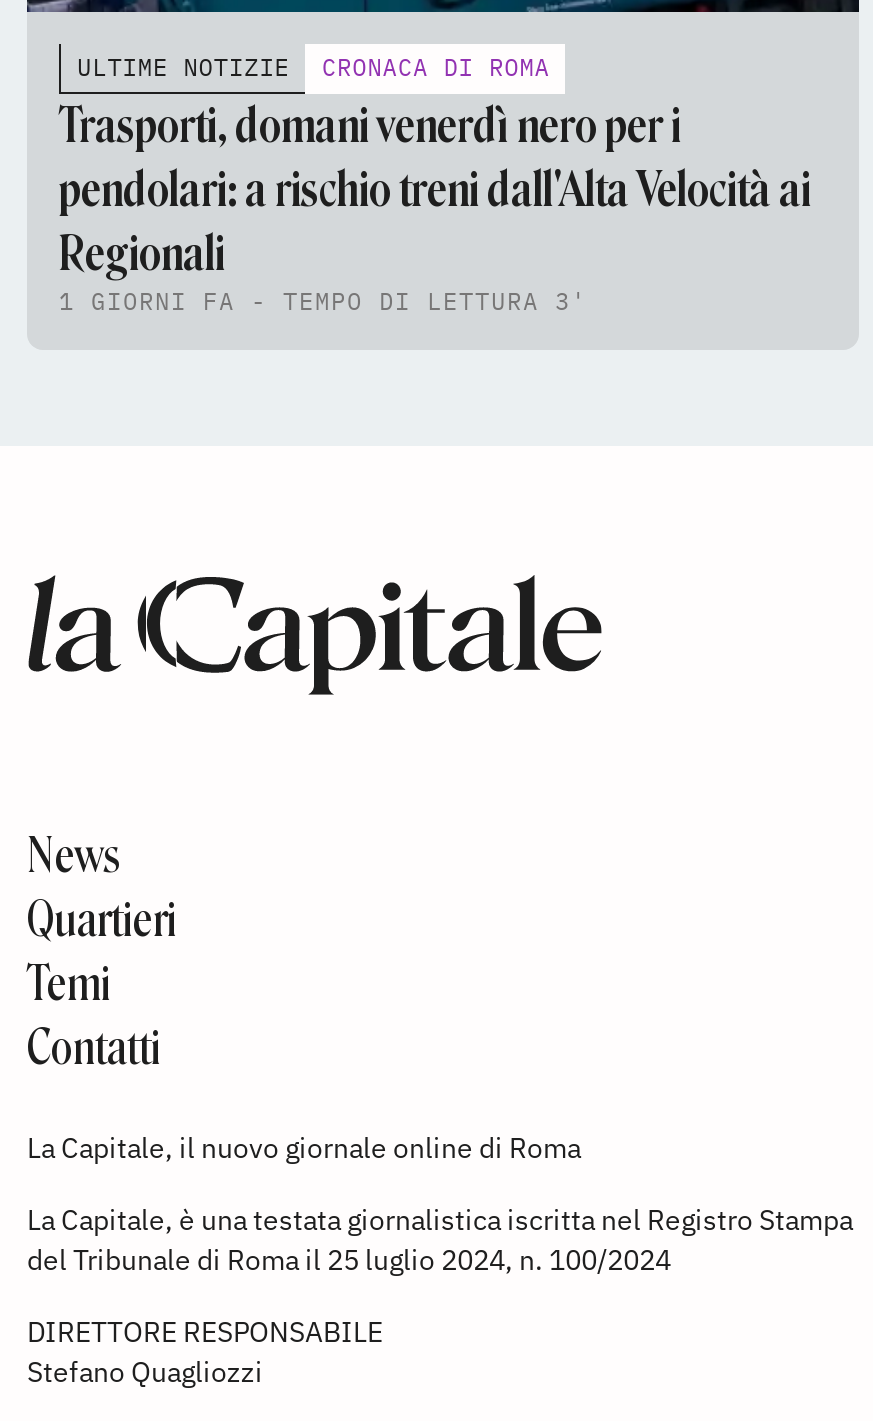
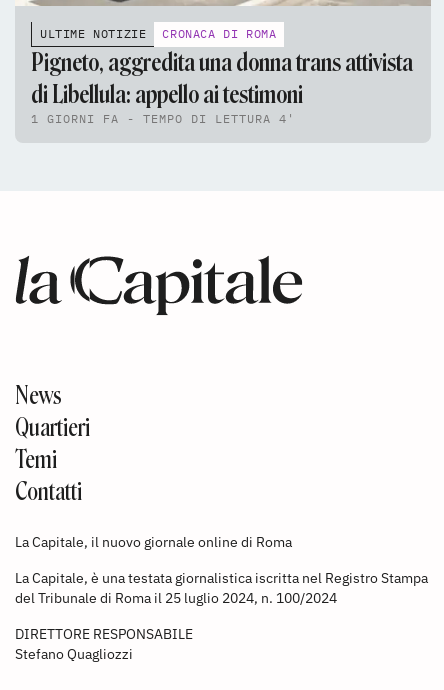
- Trasporti, domani venerdì nero per i
- pendolari: a rischio treni dall'Alta Velocità ai
- Regionali
- 1 GIORNI FA - TEMPO DI LETTURA 3'
+ Pigneto, aggredita una donna trans attivista
+ di Libellula: appello ai testimoni
+ 1 GIORNI FA - TEMPO DI LETTURA 4'
